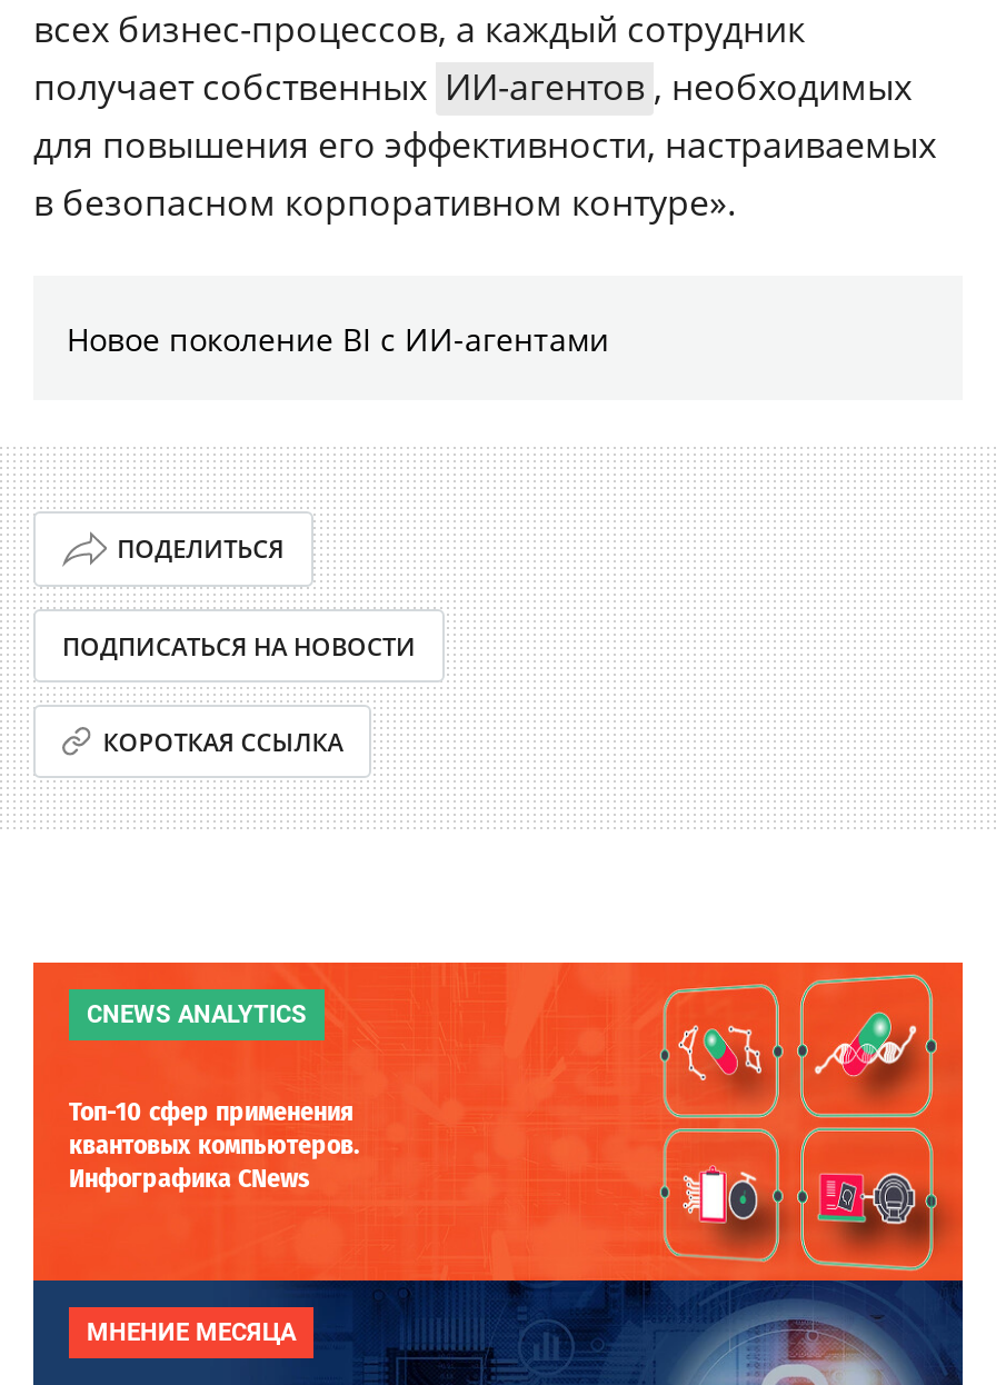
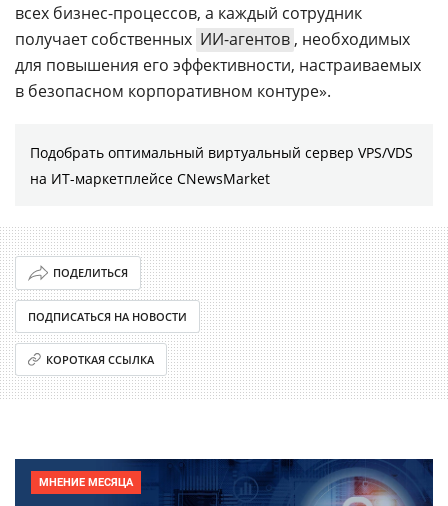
- Новое поколение BI с ИИ-агентами
+ Подобрать оптимальный виртуальный сервер VPS/VDS
+ на ИТ-маркетплейсе CNewsMarket

moved down: ПОДЕЛИТЬСЯ | ПОДПИСАТЬСЯ НА НОВОСТИ | КОРОТКАЯ ССЫЛКА

- [image]
- CNEWS ANALYTICS
- Топ-10 сфер применения
- квантовых компьютеров.
- Инфографика CNews
